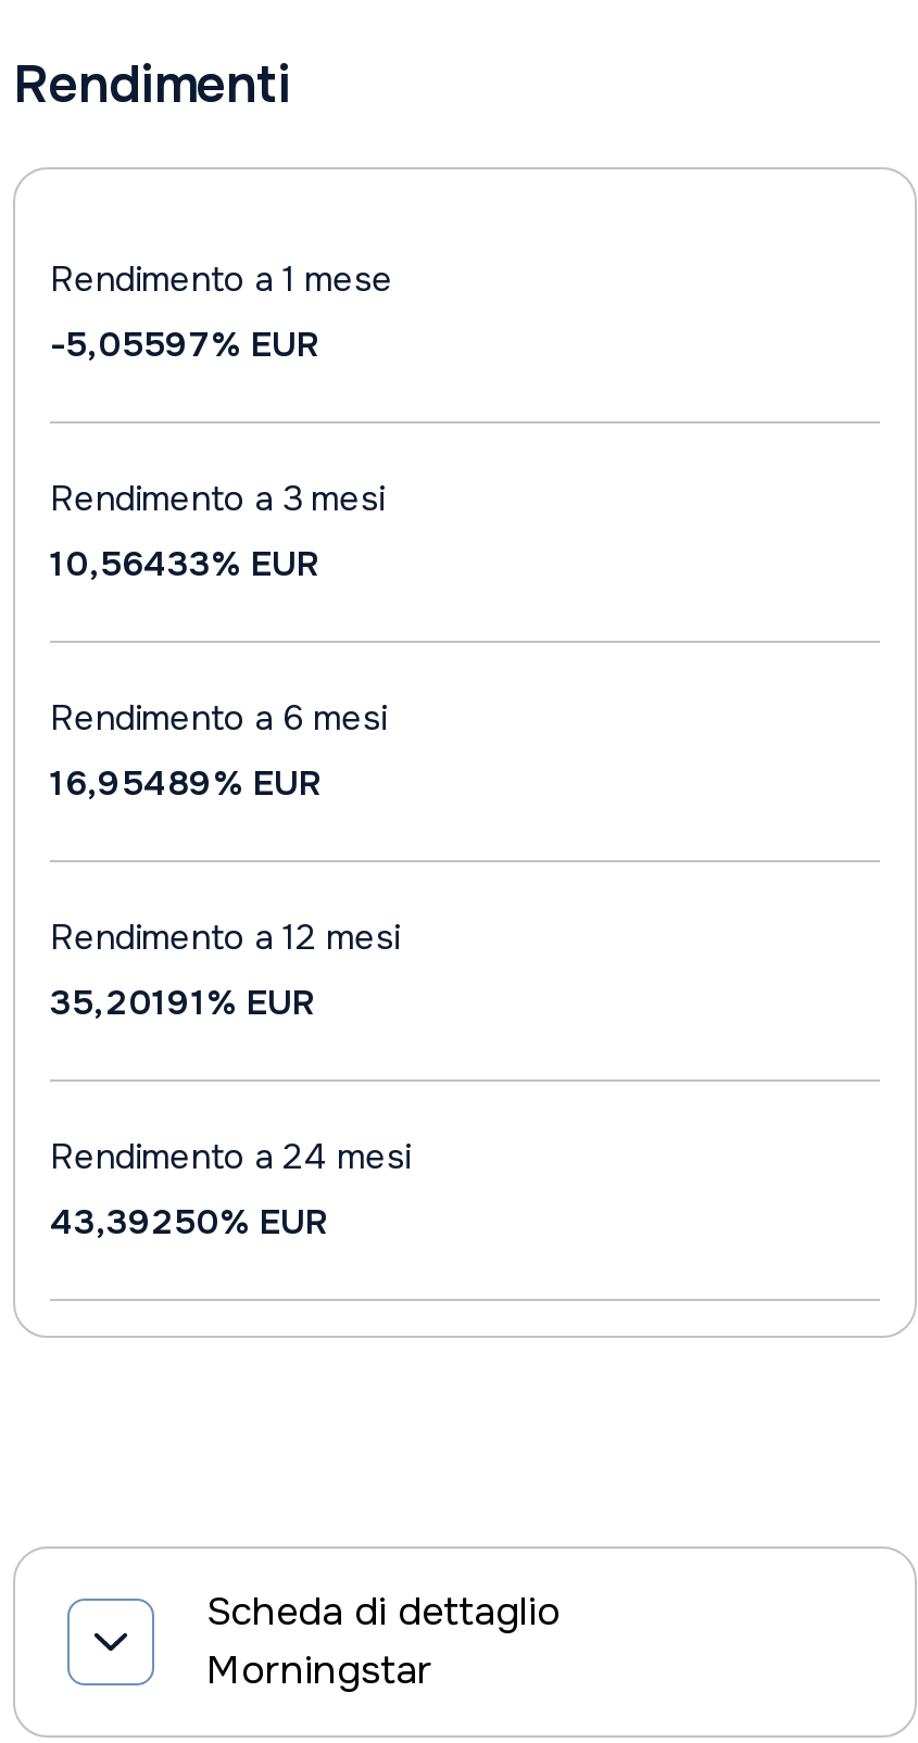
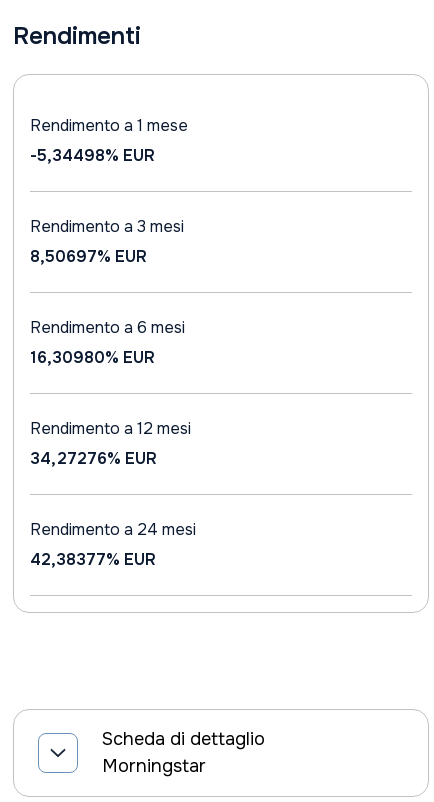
- -5,05597% EUR
+ -5,34498% EUR

- 10,56433% EUR
+ 8,50697% EUR

- 16,95489% EUR
+ 16,30980% EUR

- 35,20191% EUR
+ 34,27276% EUR

- 43,39250% EUR
+ 42,38377% EUR
